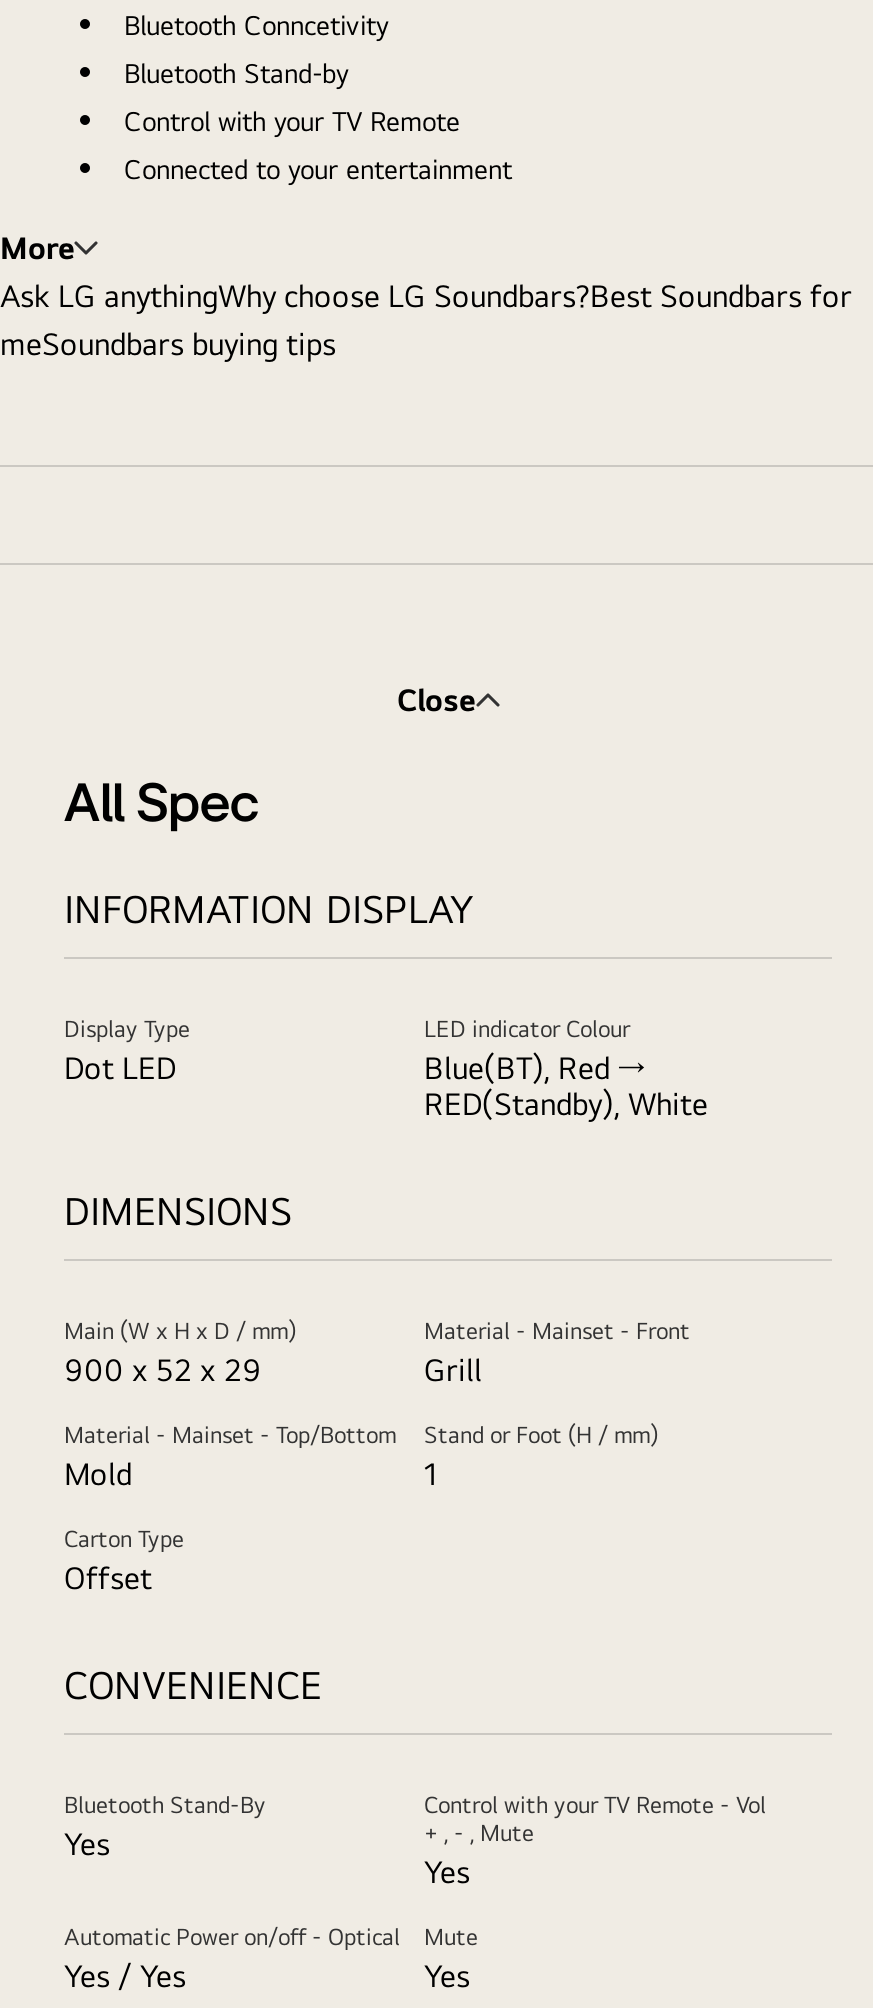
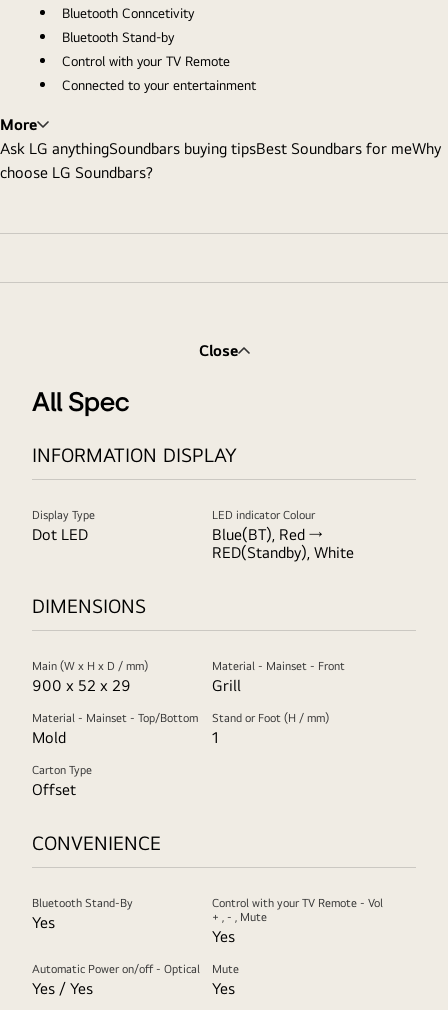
- Ask LG anythingWhy choose LG Soundbars?Best Soundbars for
- meSoundbars buying tips
+ Ask LG anythingSoundbars buying tipsBest Soundbars for meWhy
+ choose LG Soundbars?
